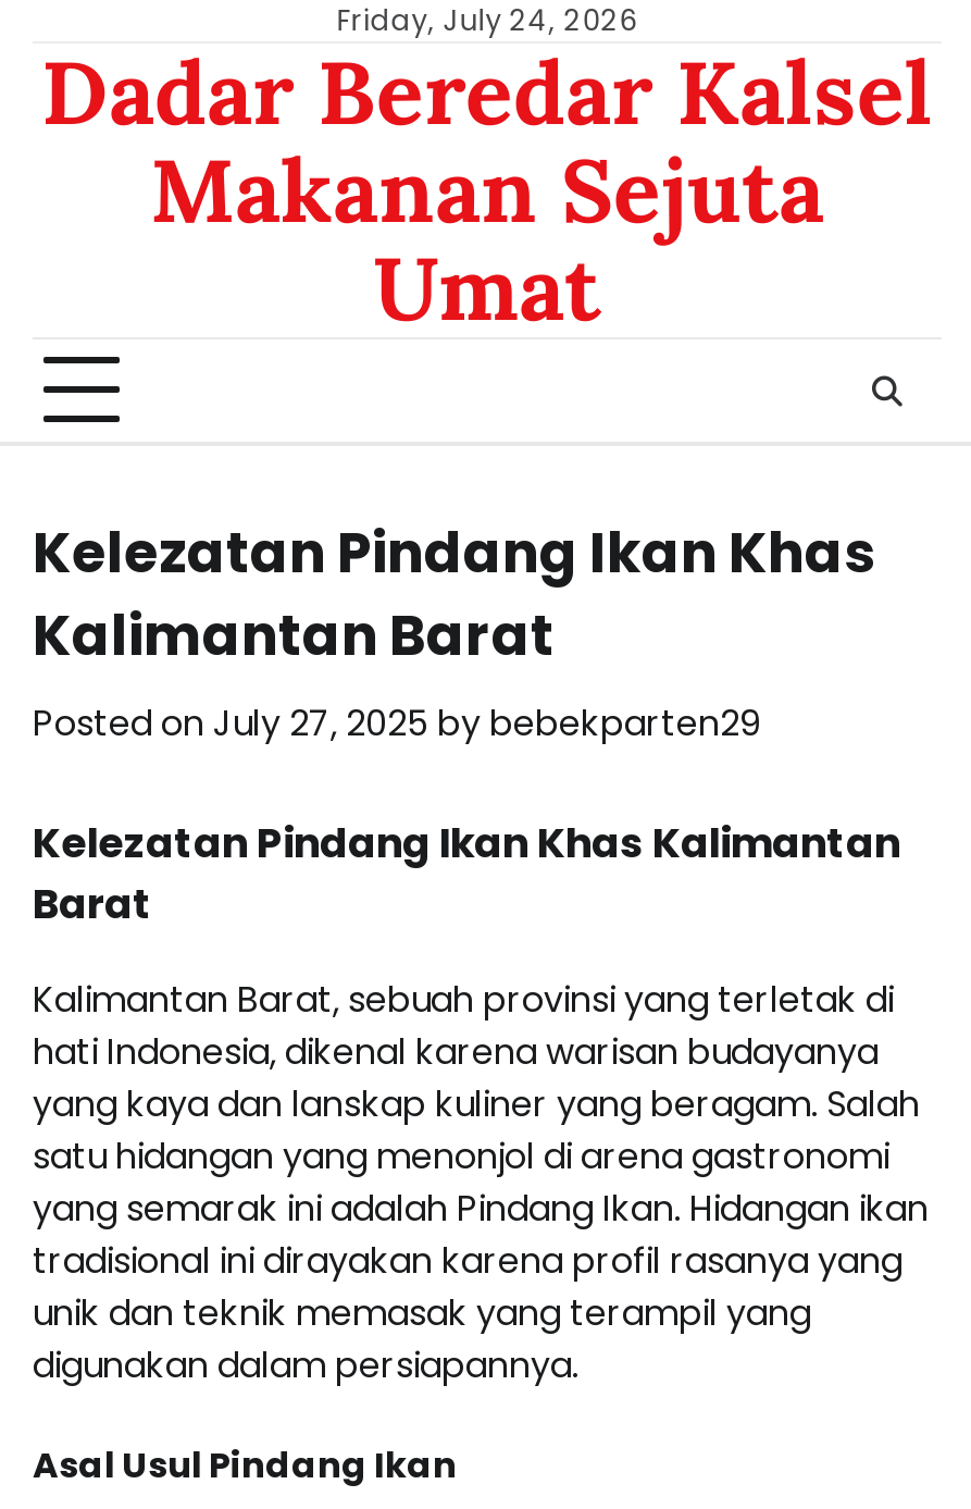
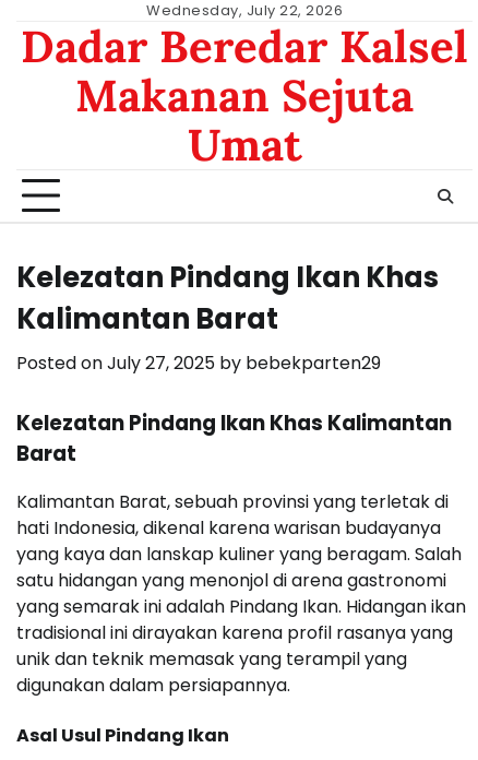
- Friday, July 24, 2026
+ Wednesday, July 22, 2026
